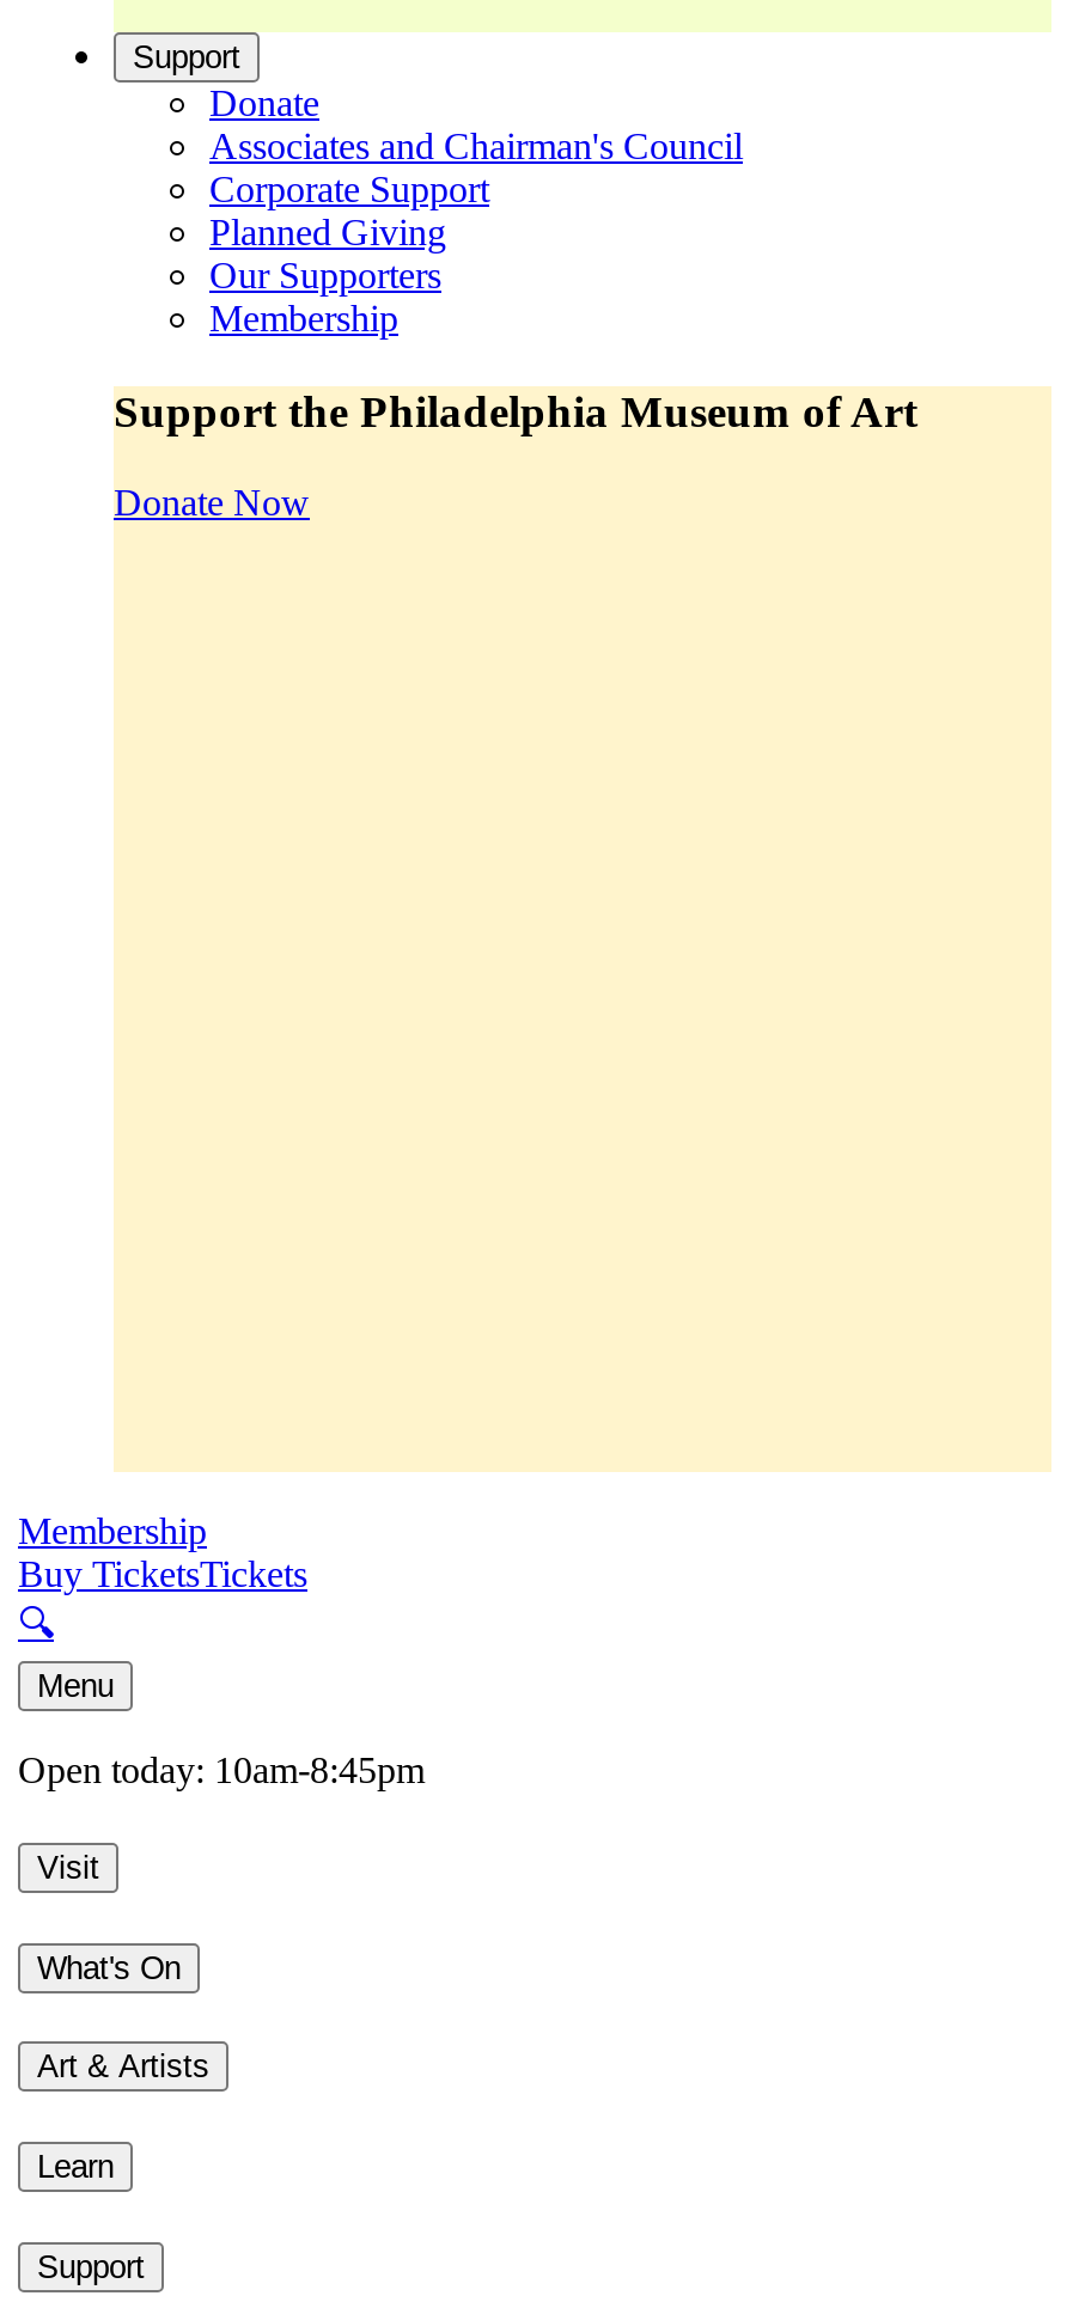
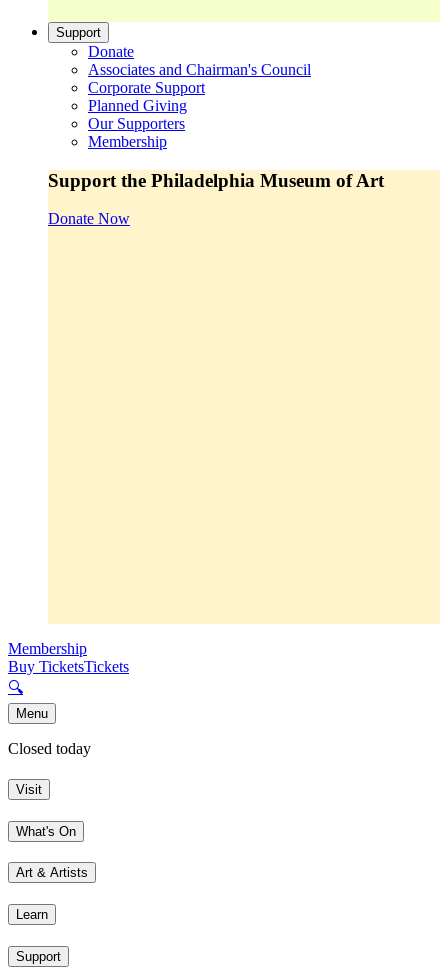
- Open today: 10am-8:45pm
+ Closed today
